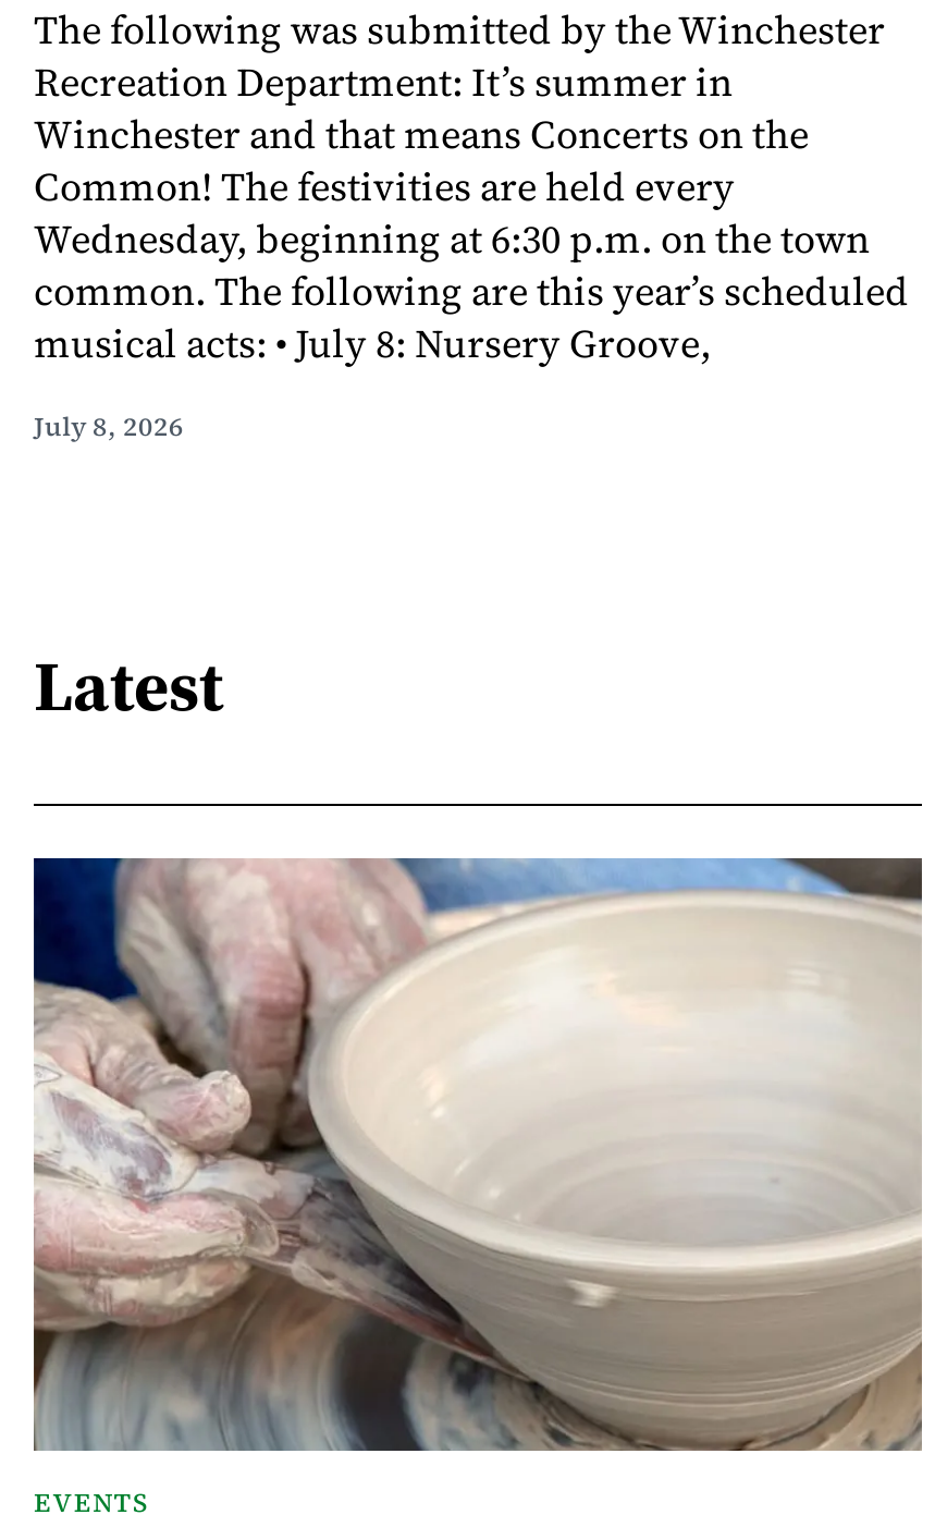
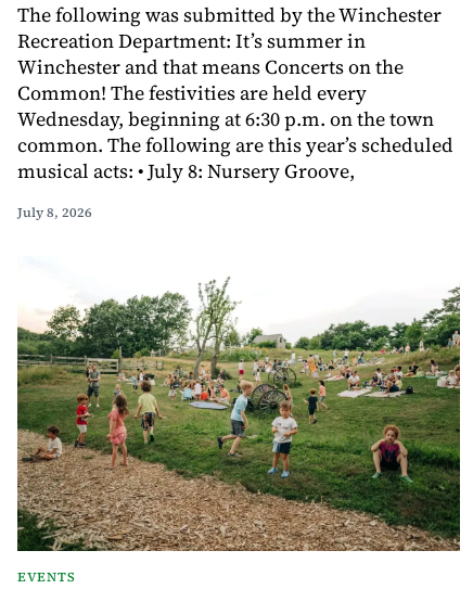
- Latest

- [image]
+ [image]
